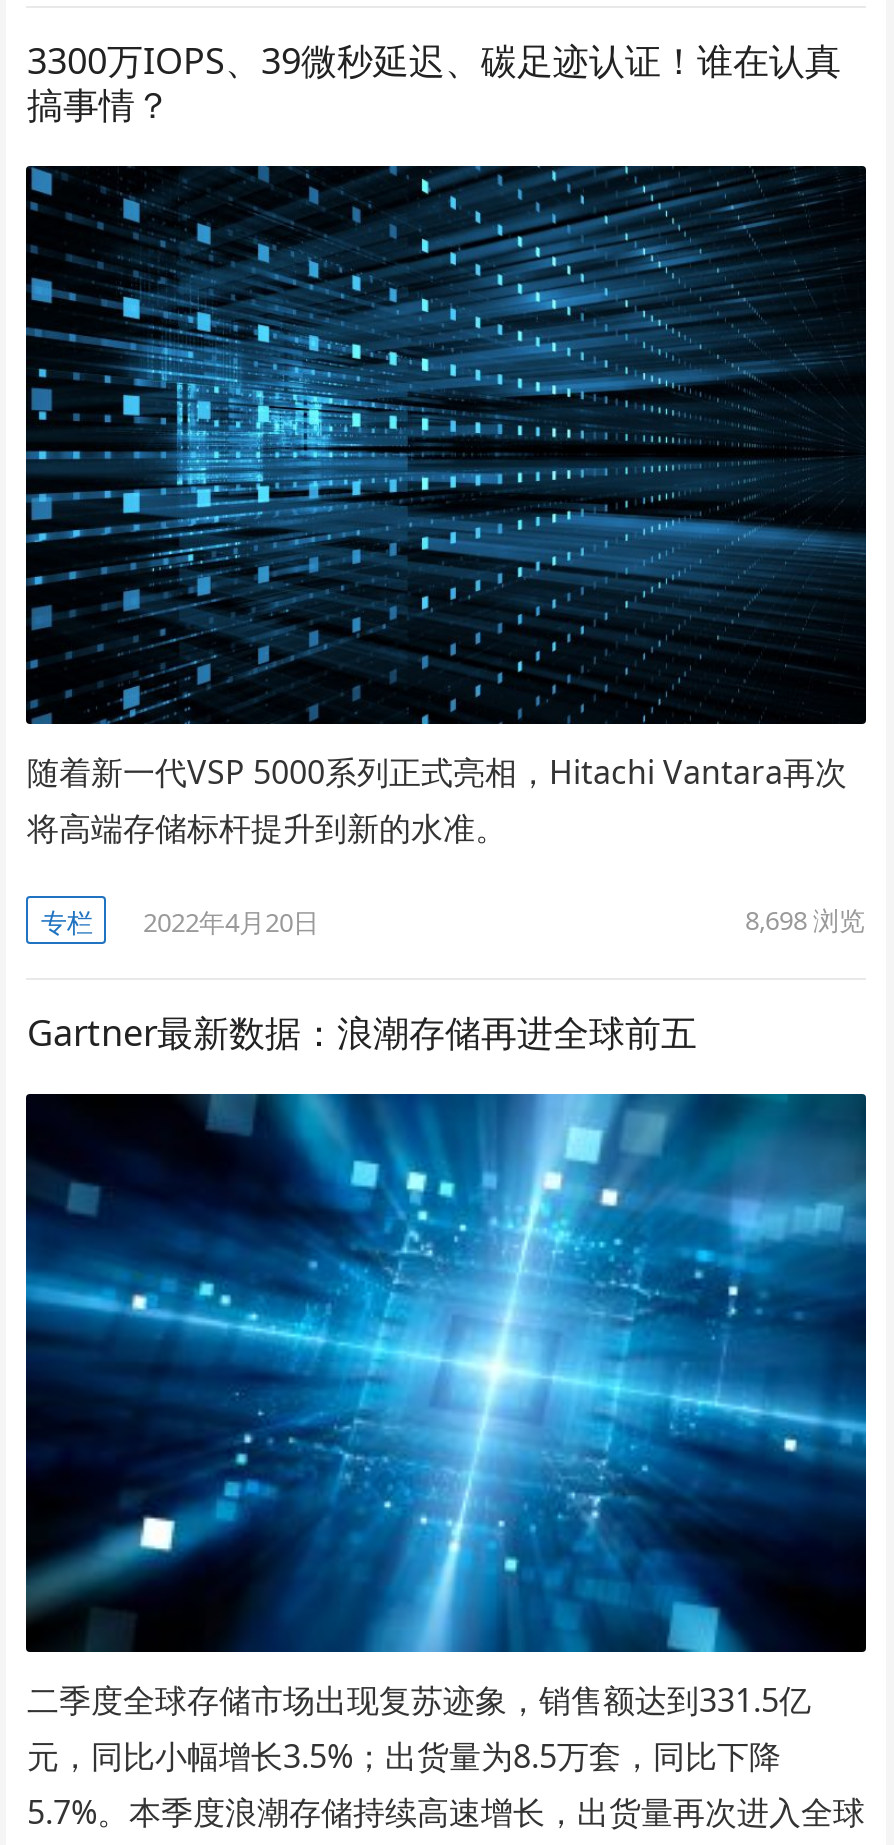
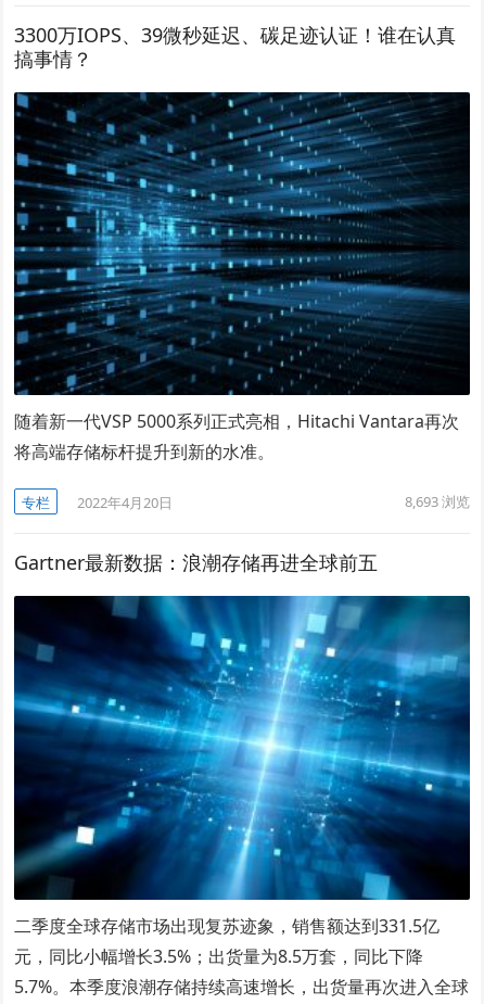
- 8,698浏览
+ 8,693浏览
